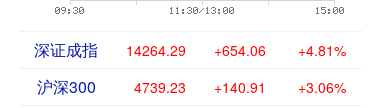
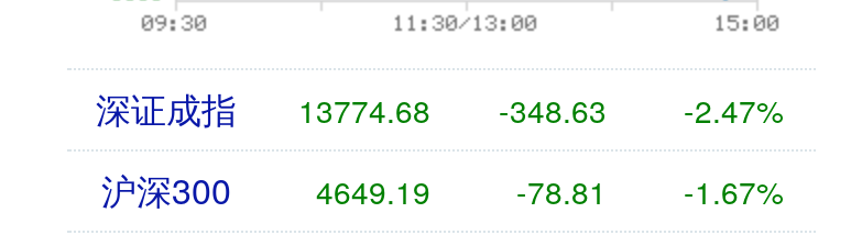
- 14264.29
+ 13774.68

- +654.06
+ -348.63

- +4.81%
+ -2.47%

- 4739.23
+ 4649.19

- +140.91
+ -78.81

- +3.06%
+ -1.67%
